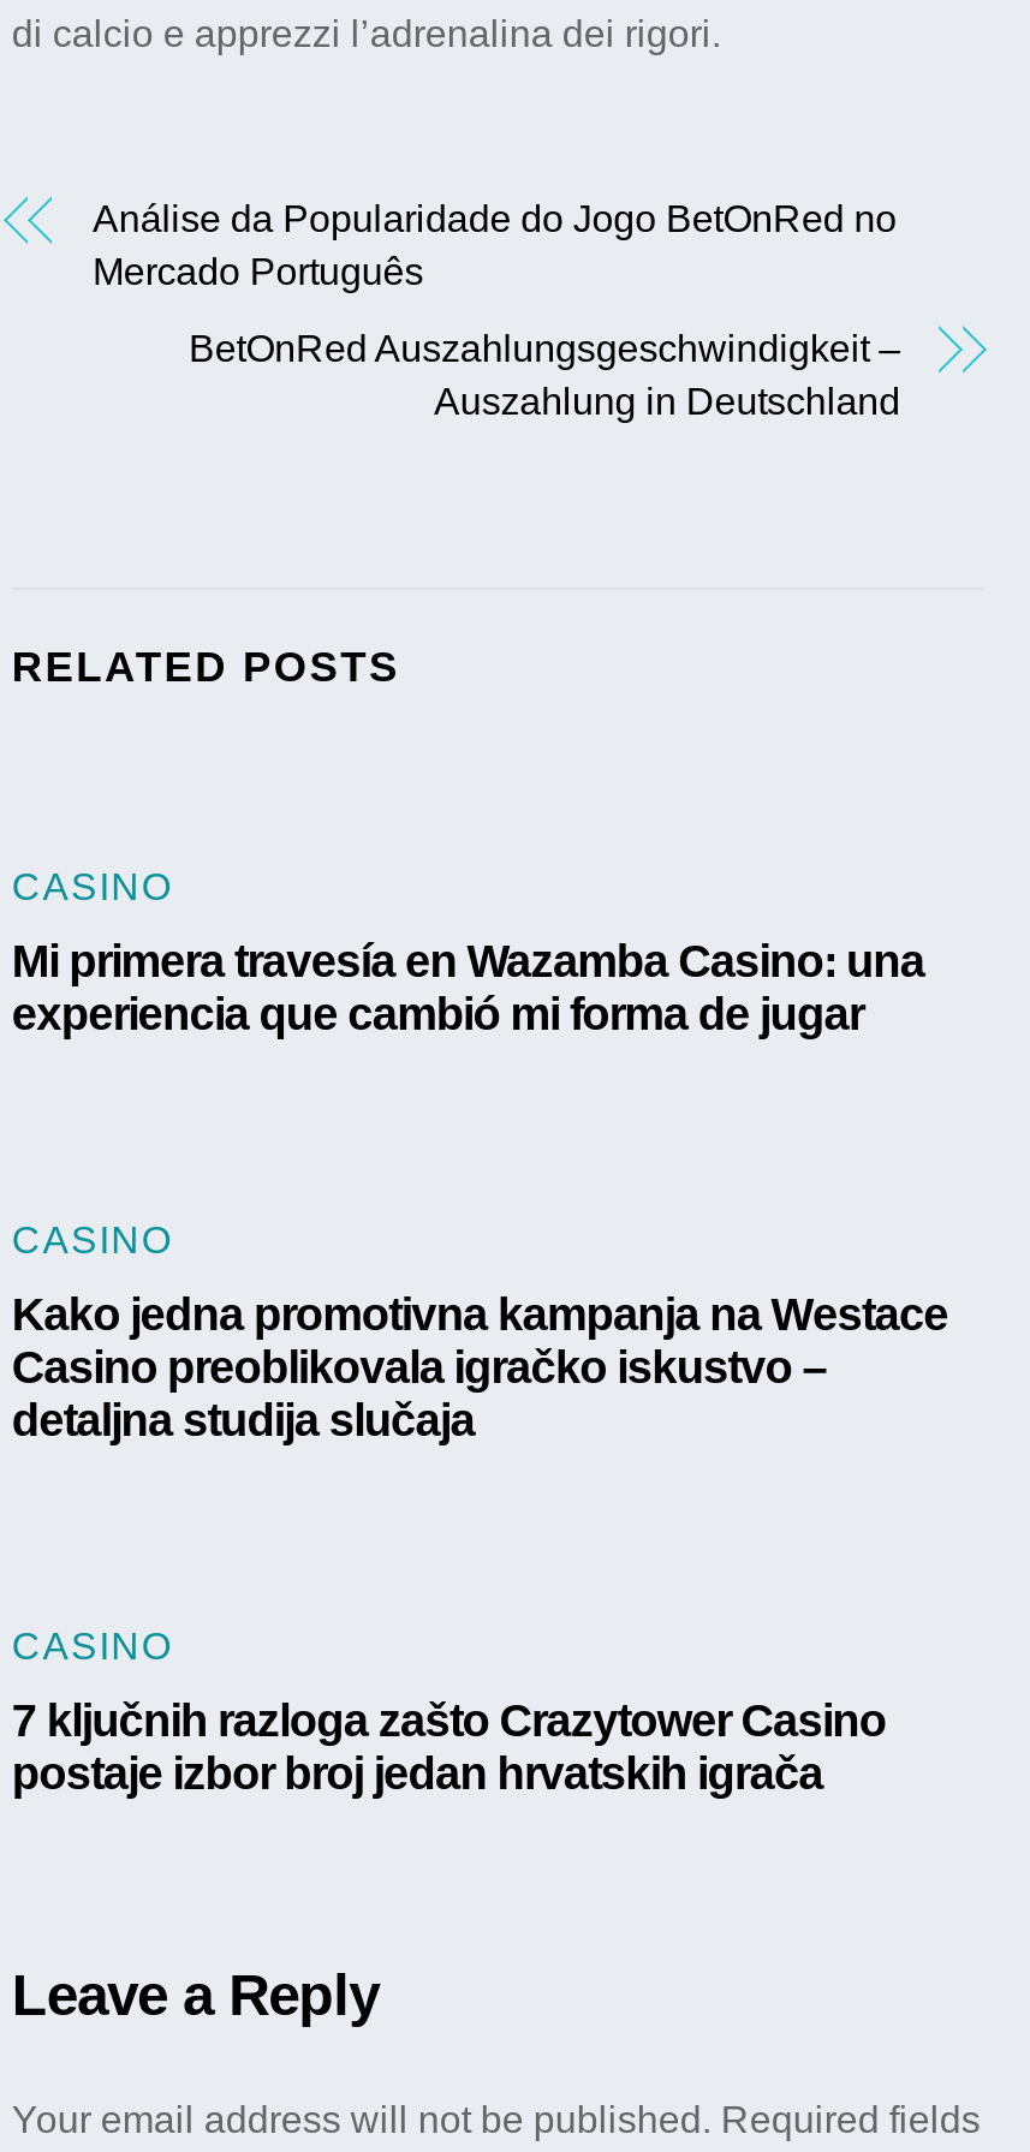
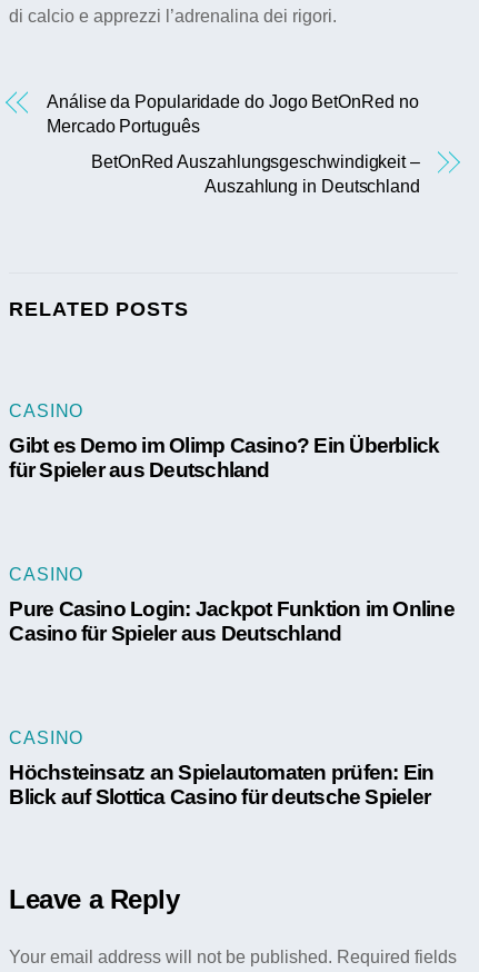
- Mi primera travesía en Wazamba Casino: una
- experiencia que cambió mi forma de jugar
+ Gibt es Demo im Olimp Casino? Ein Überblick
+ für Spieler aus Deutschland

- Kako jedna promotivna kampanja na Westace
- Casino preoblikovala igračko iskustvo –
- detaljna studija slučaja
+ Pure Casino Login: Jackpot Funktion im Online
+ Casino für Spieler aus Deutschland

- 7 ključnih razloga zašto Crazytower Casino
- postaje izbor broj jedan hrvatskih igrača
+ Höchsteinsatz an Spielautomaten prüfen: Ein
+ Blick auf Slottica Casino für deutsche Spieler
